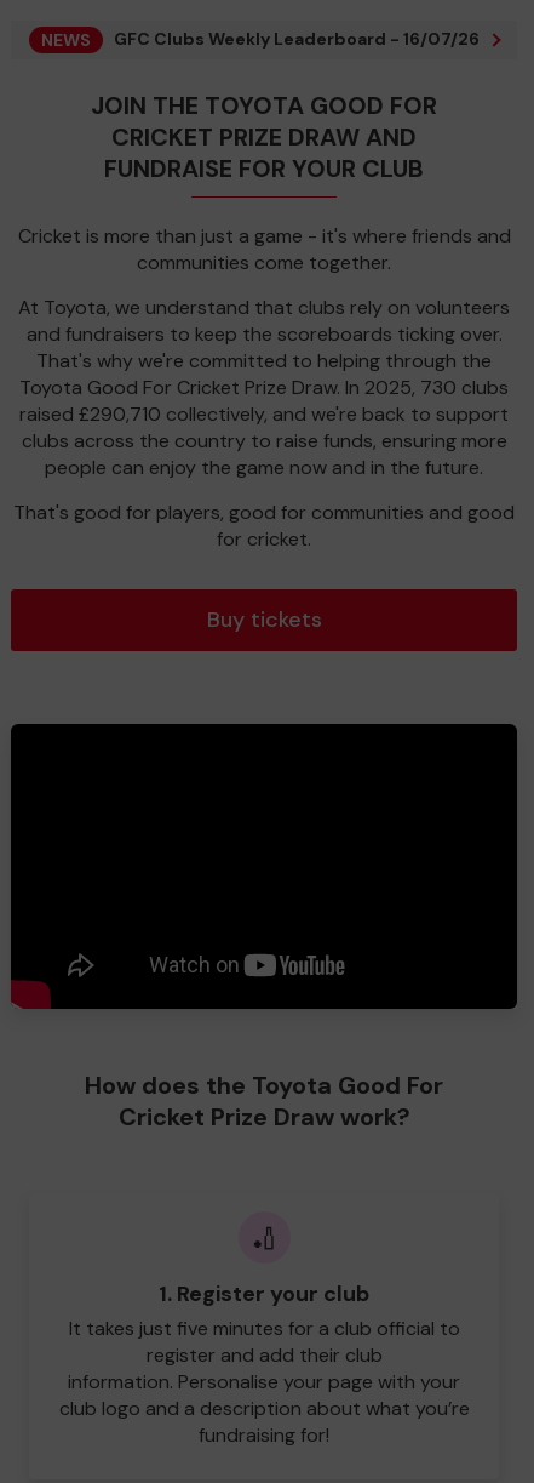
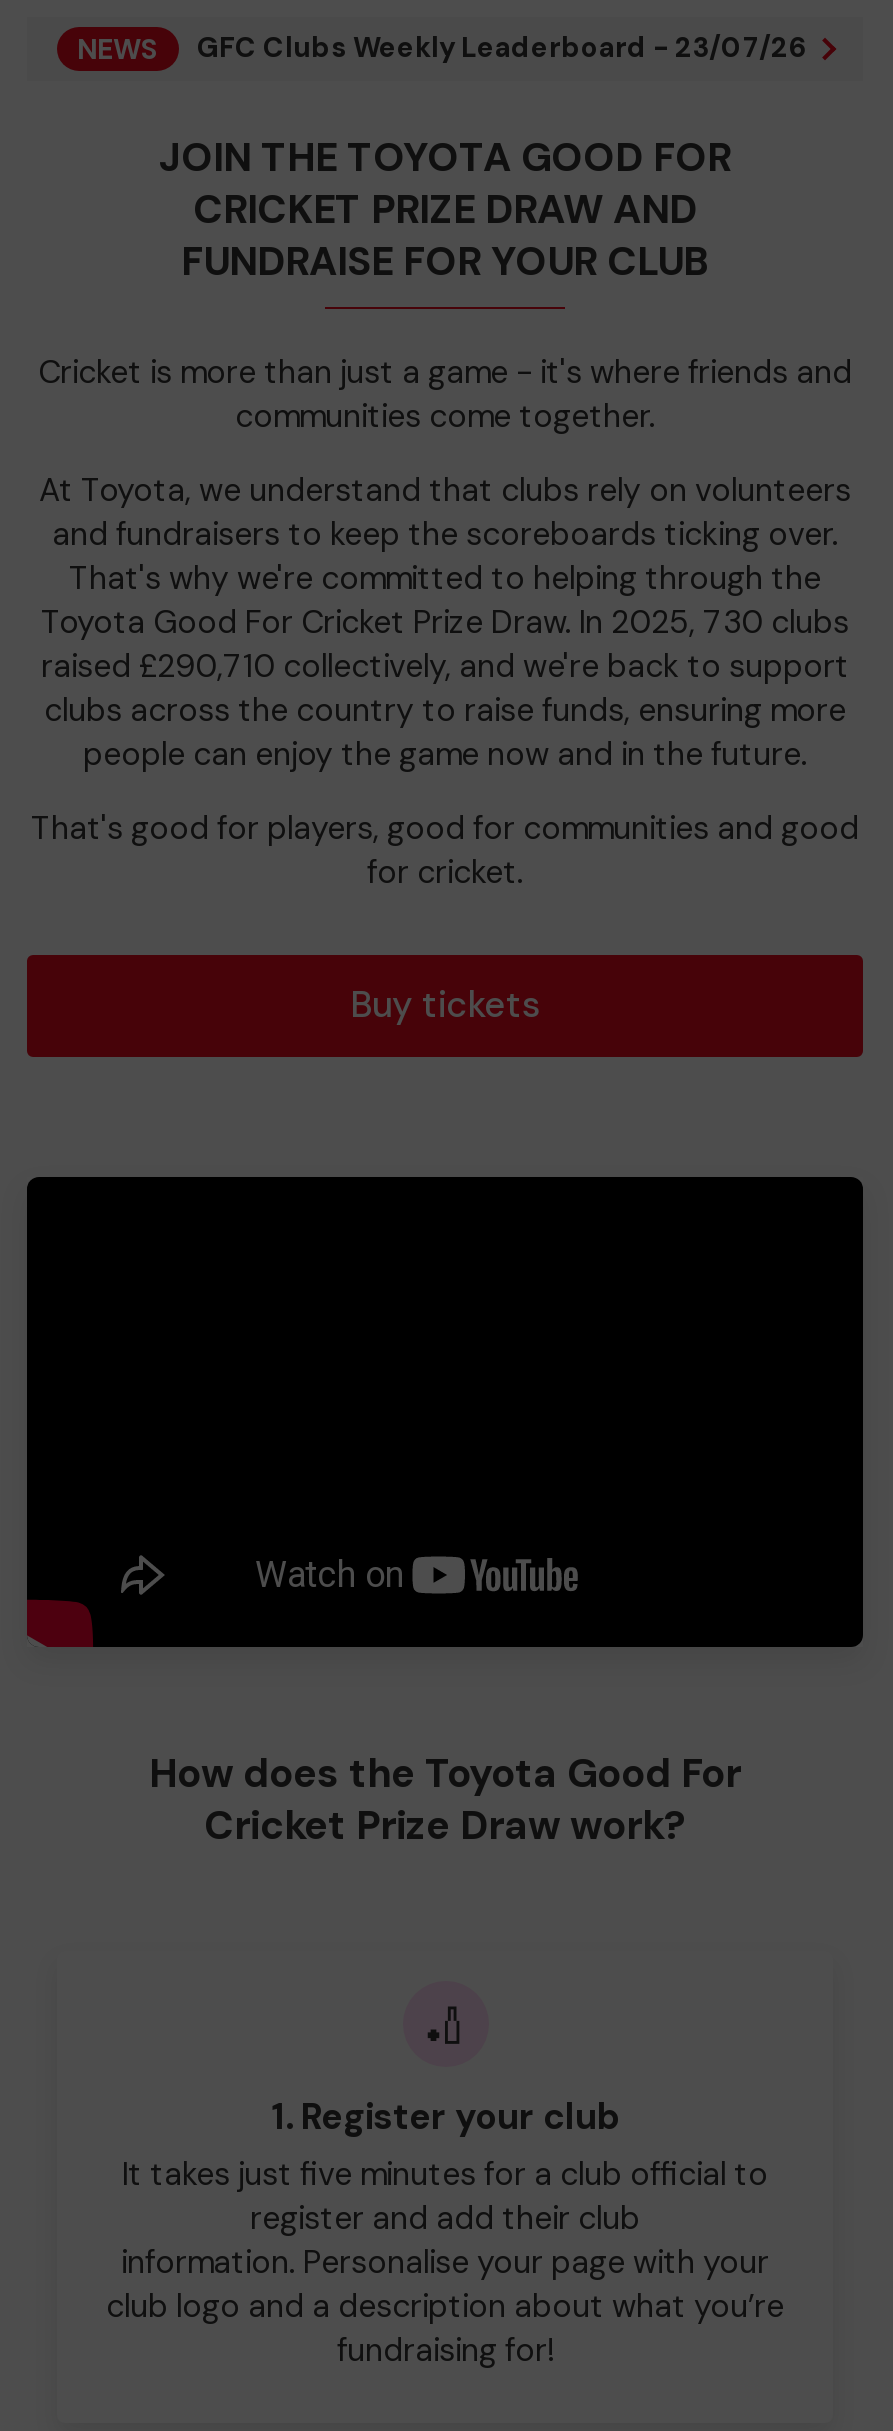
- GFC Clubs Weekly Leaderboard - 16/07/26
+ GFC Clubs Weekly Leaderboard - 23/07/26
